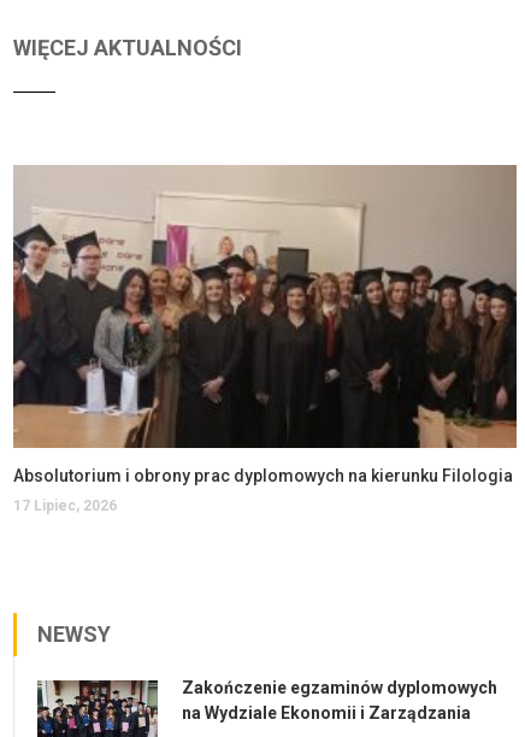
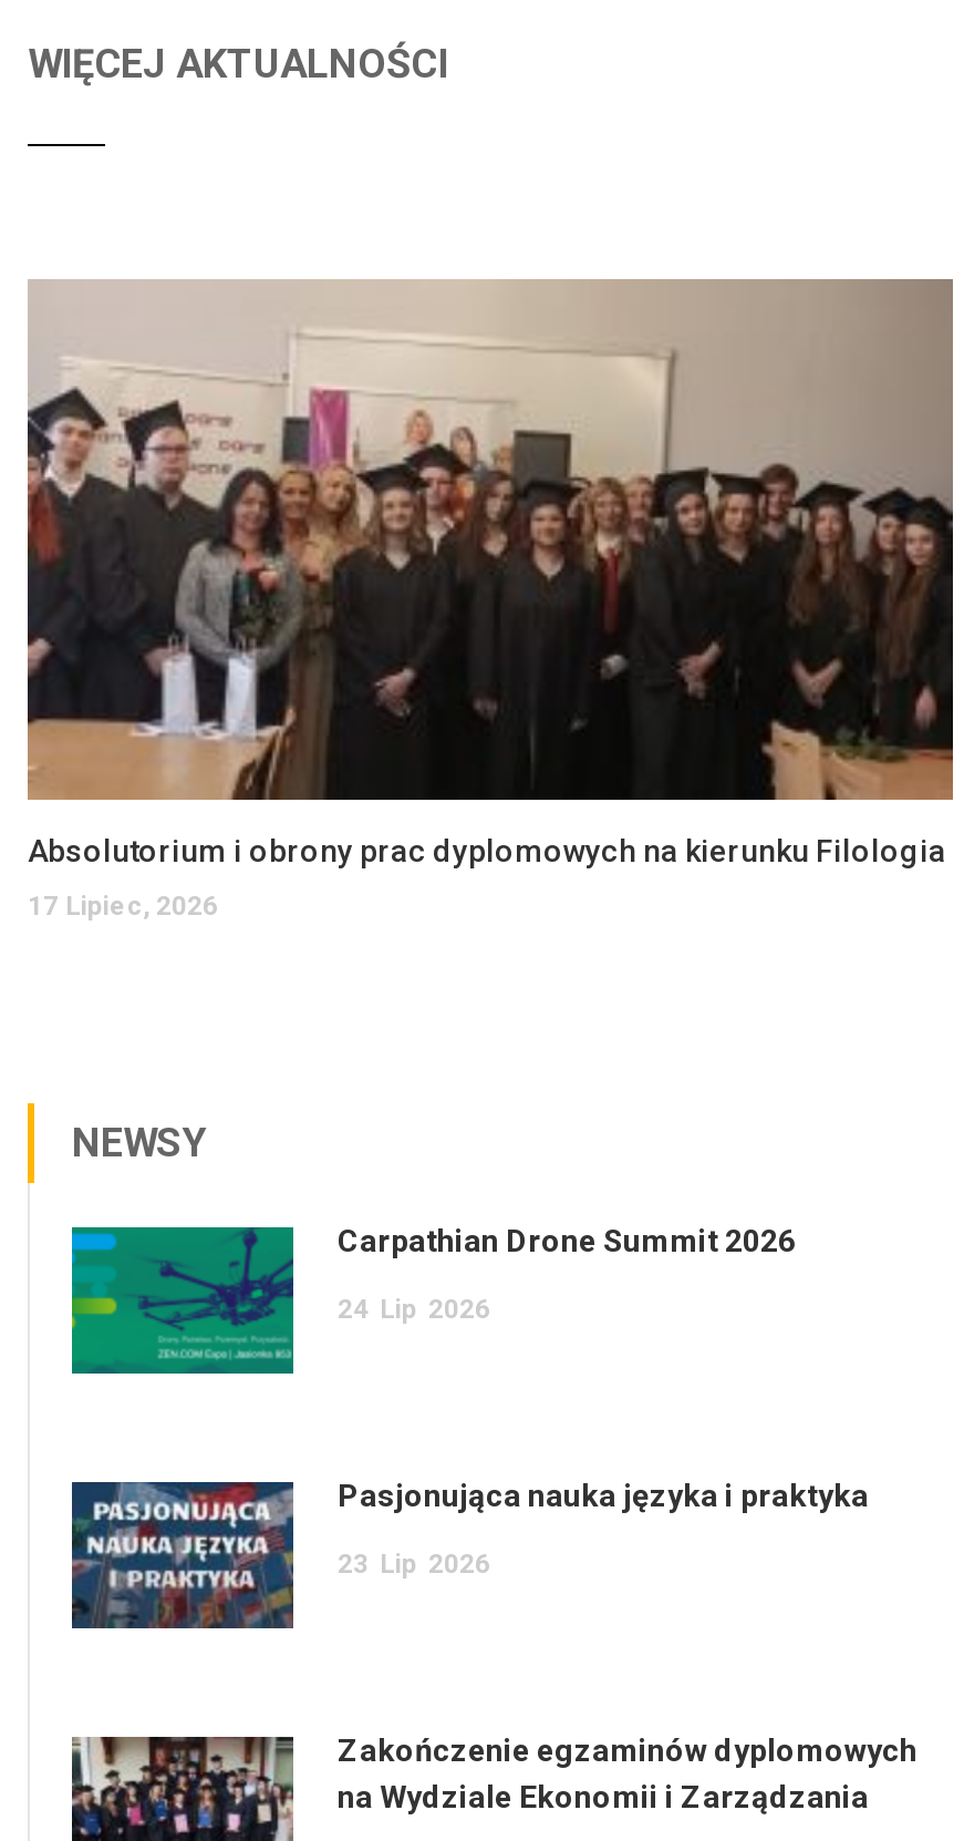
+ [image]
+ Carpathian Drone Summit 2026
+ 24 Lip 2026

+ [image]
+ Pasjonująca nauka języka i praktyka
+ 23 Lip 2026
